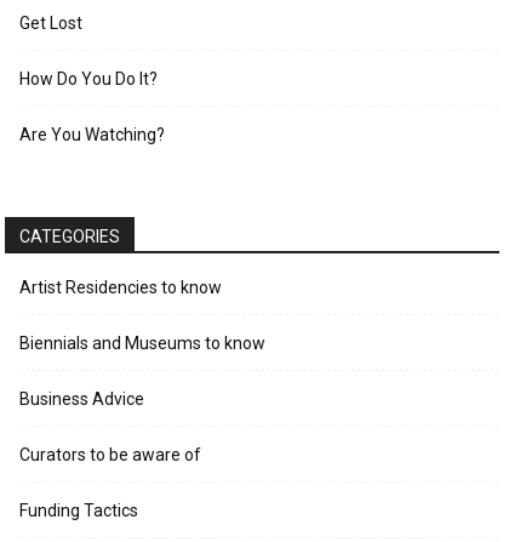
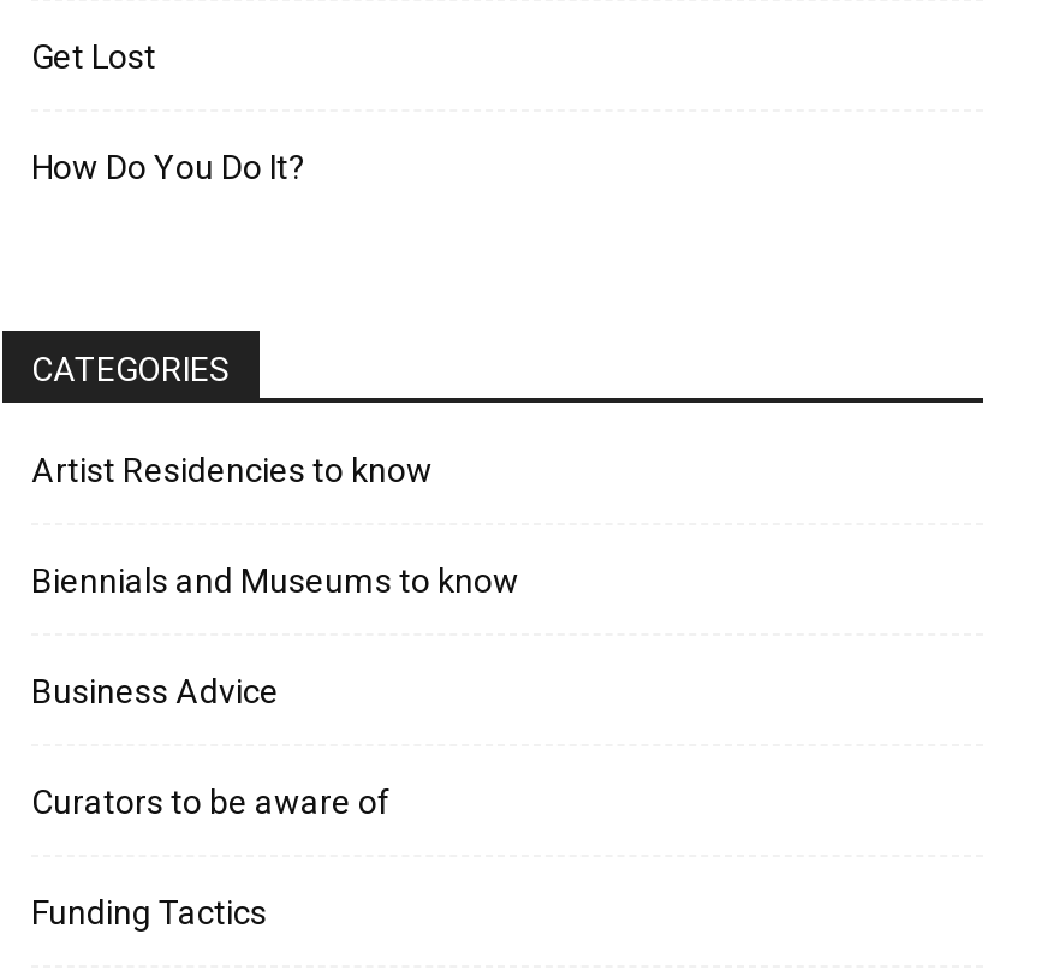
- Are You Watching?
